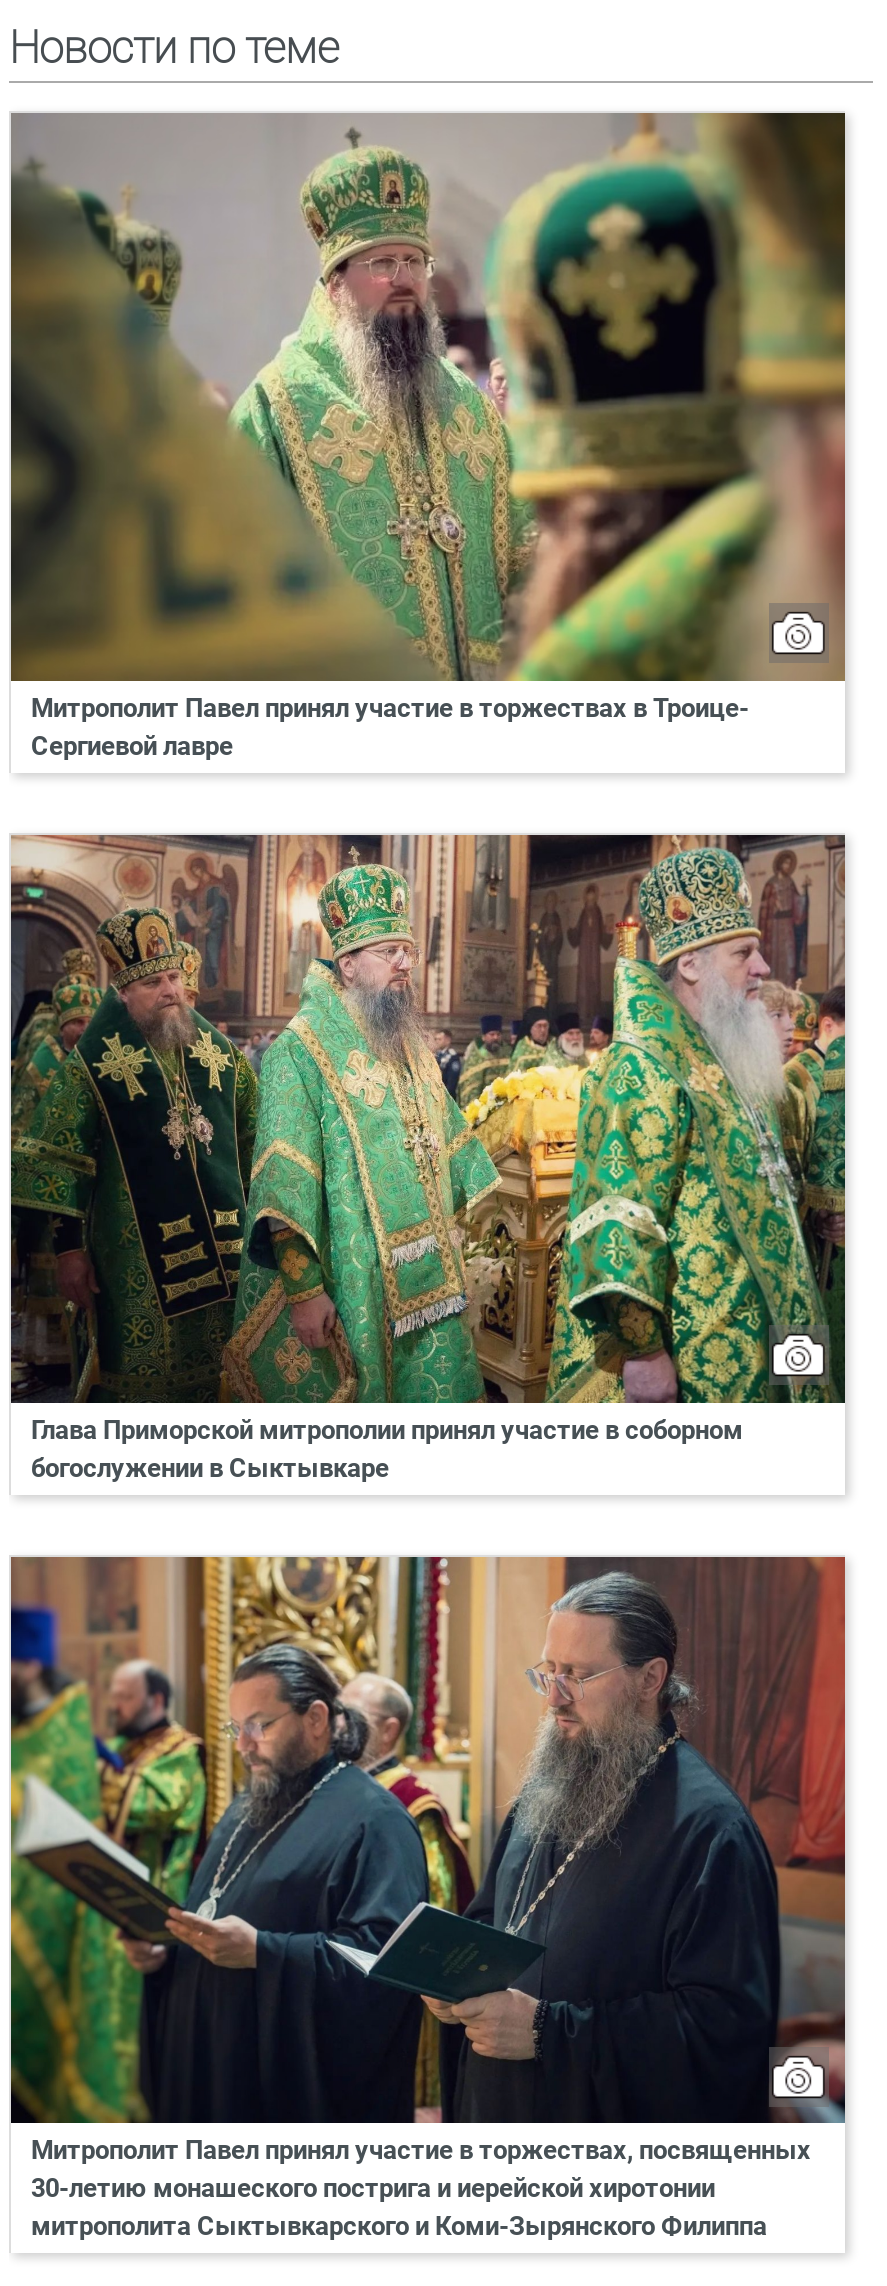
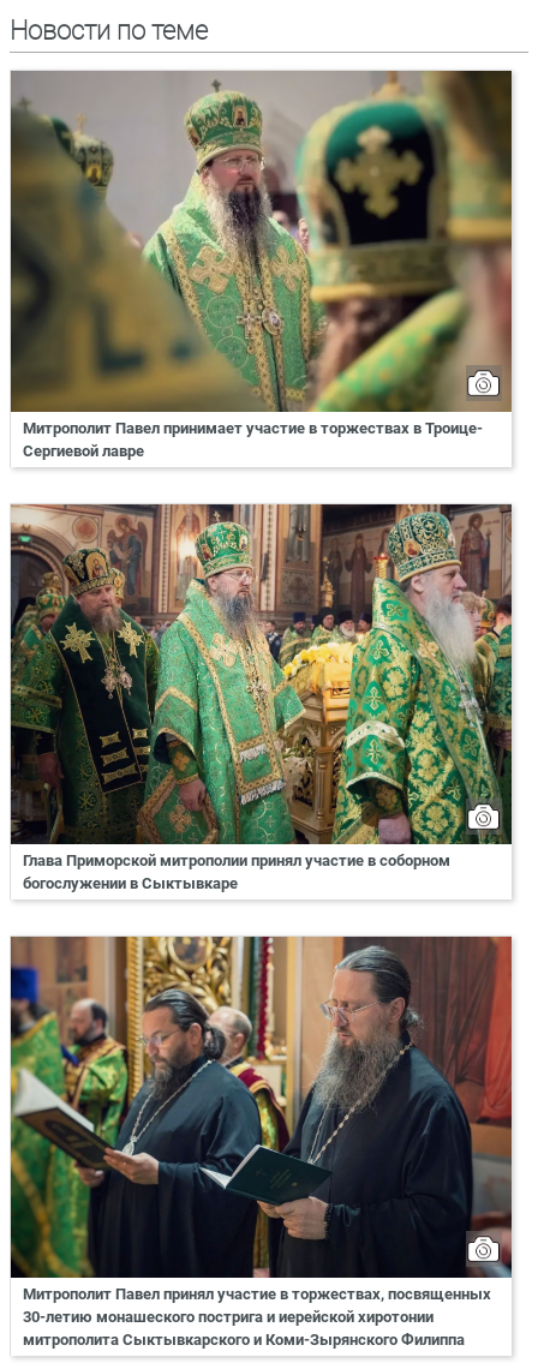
- Митрополит Павел принял участие в торжествах в Троице-
+ Митрополит Павел принимает участие в торжествах в Троице-
